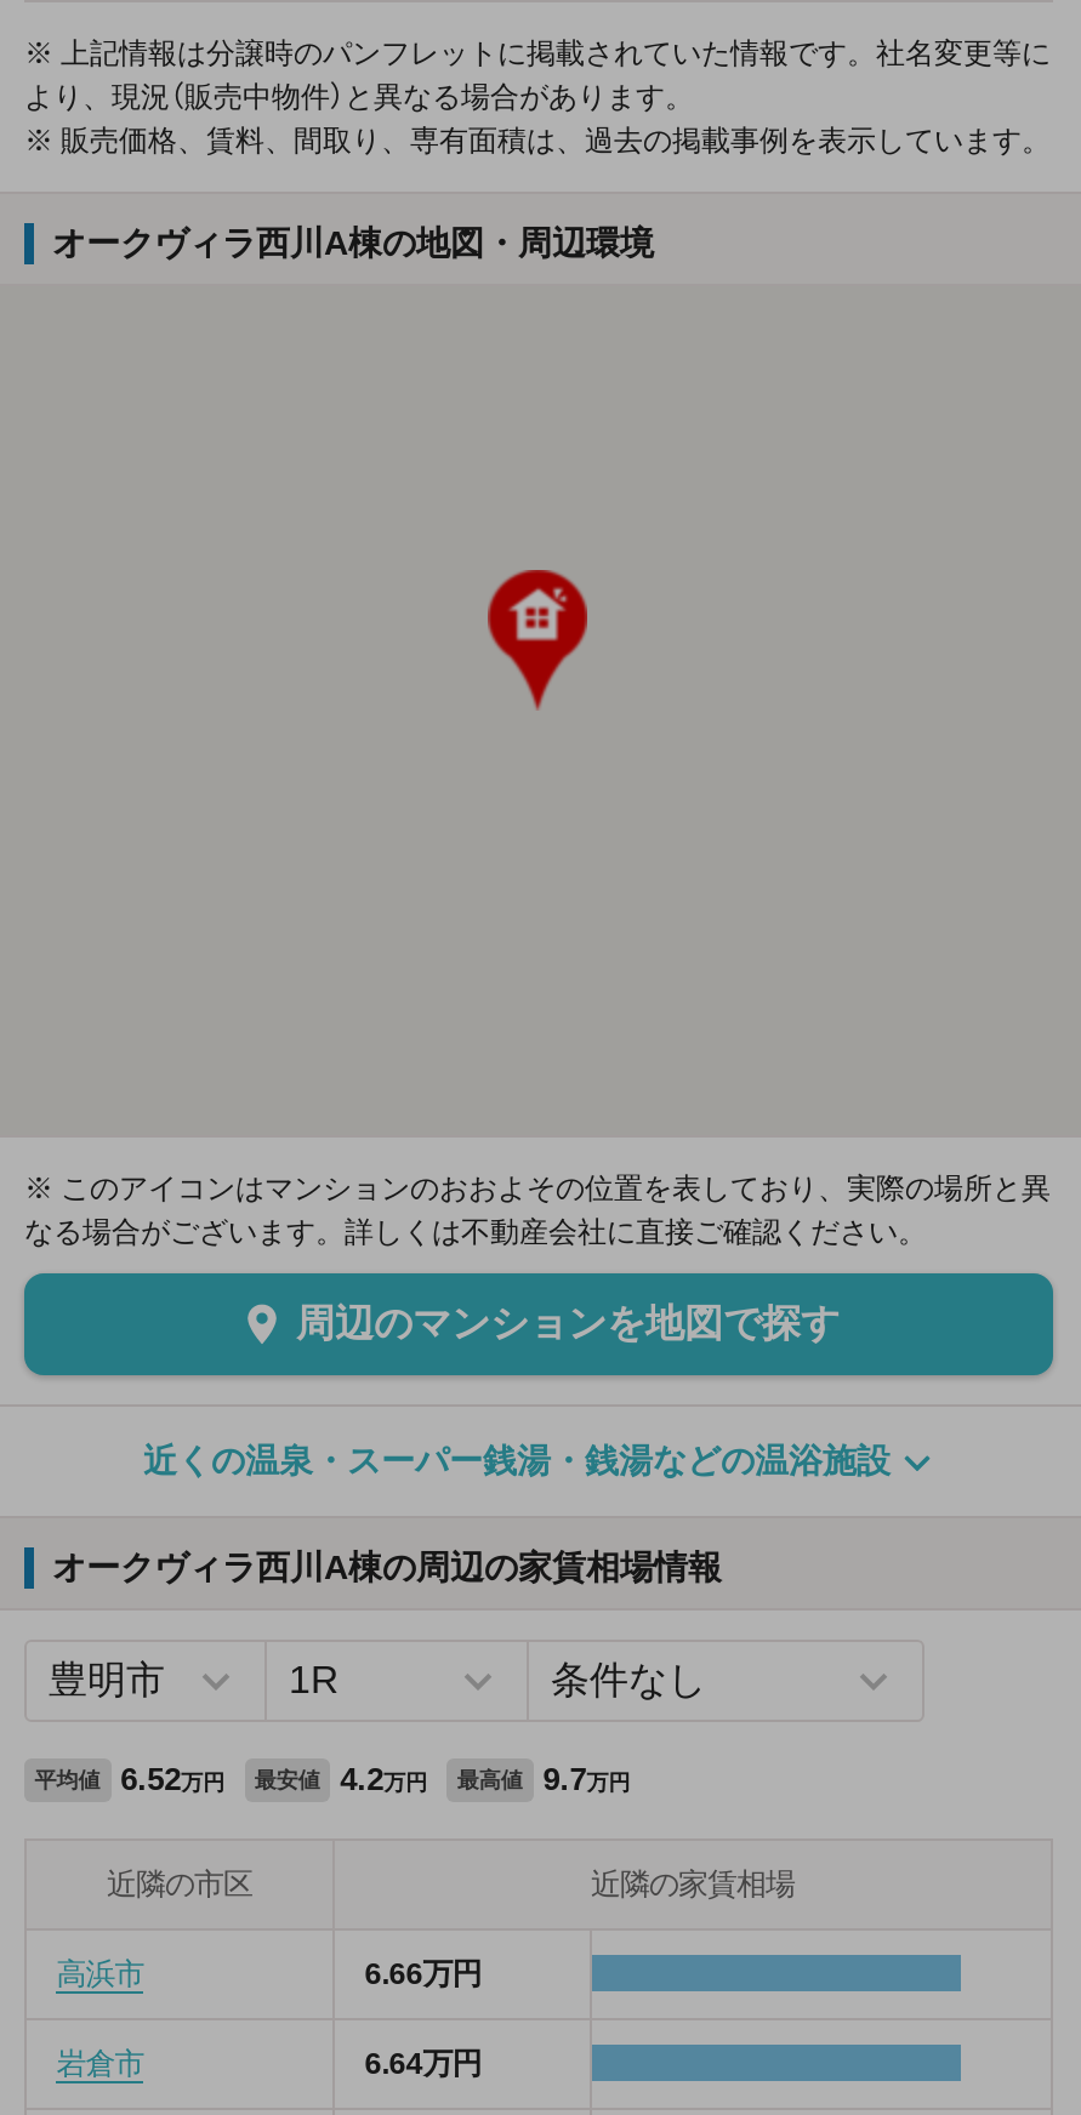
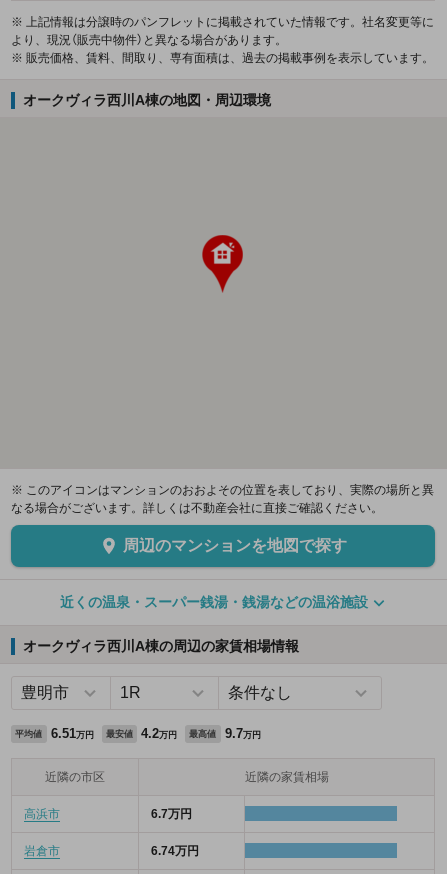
- 平均値 6.52万円 最安値 4.2万円 最高値 9.7万円
+ 平均値 6.51万円 最安値 4.2万円 最高値 9.7万円

- 6.66万円
+ 6.7万円

- 6.64万円
+ 6.74万円
